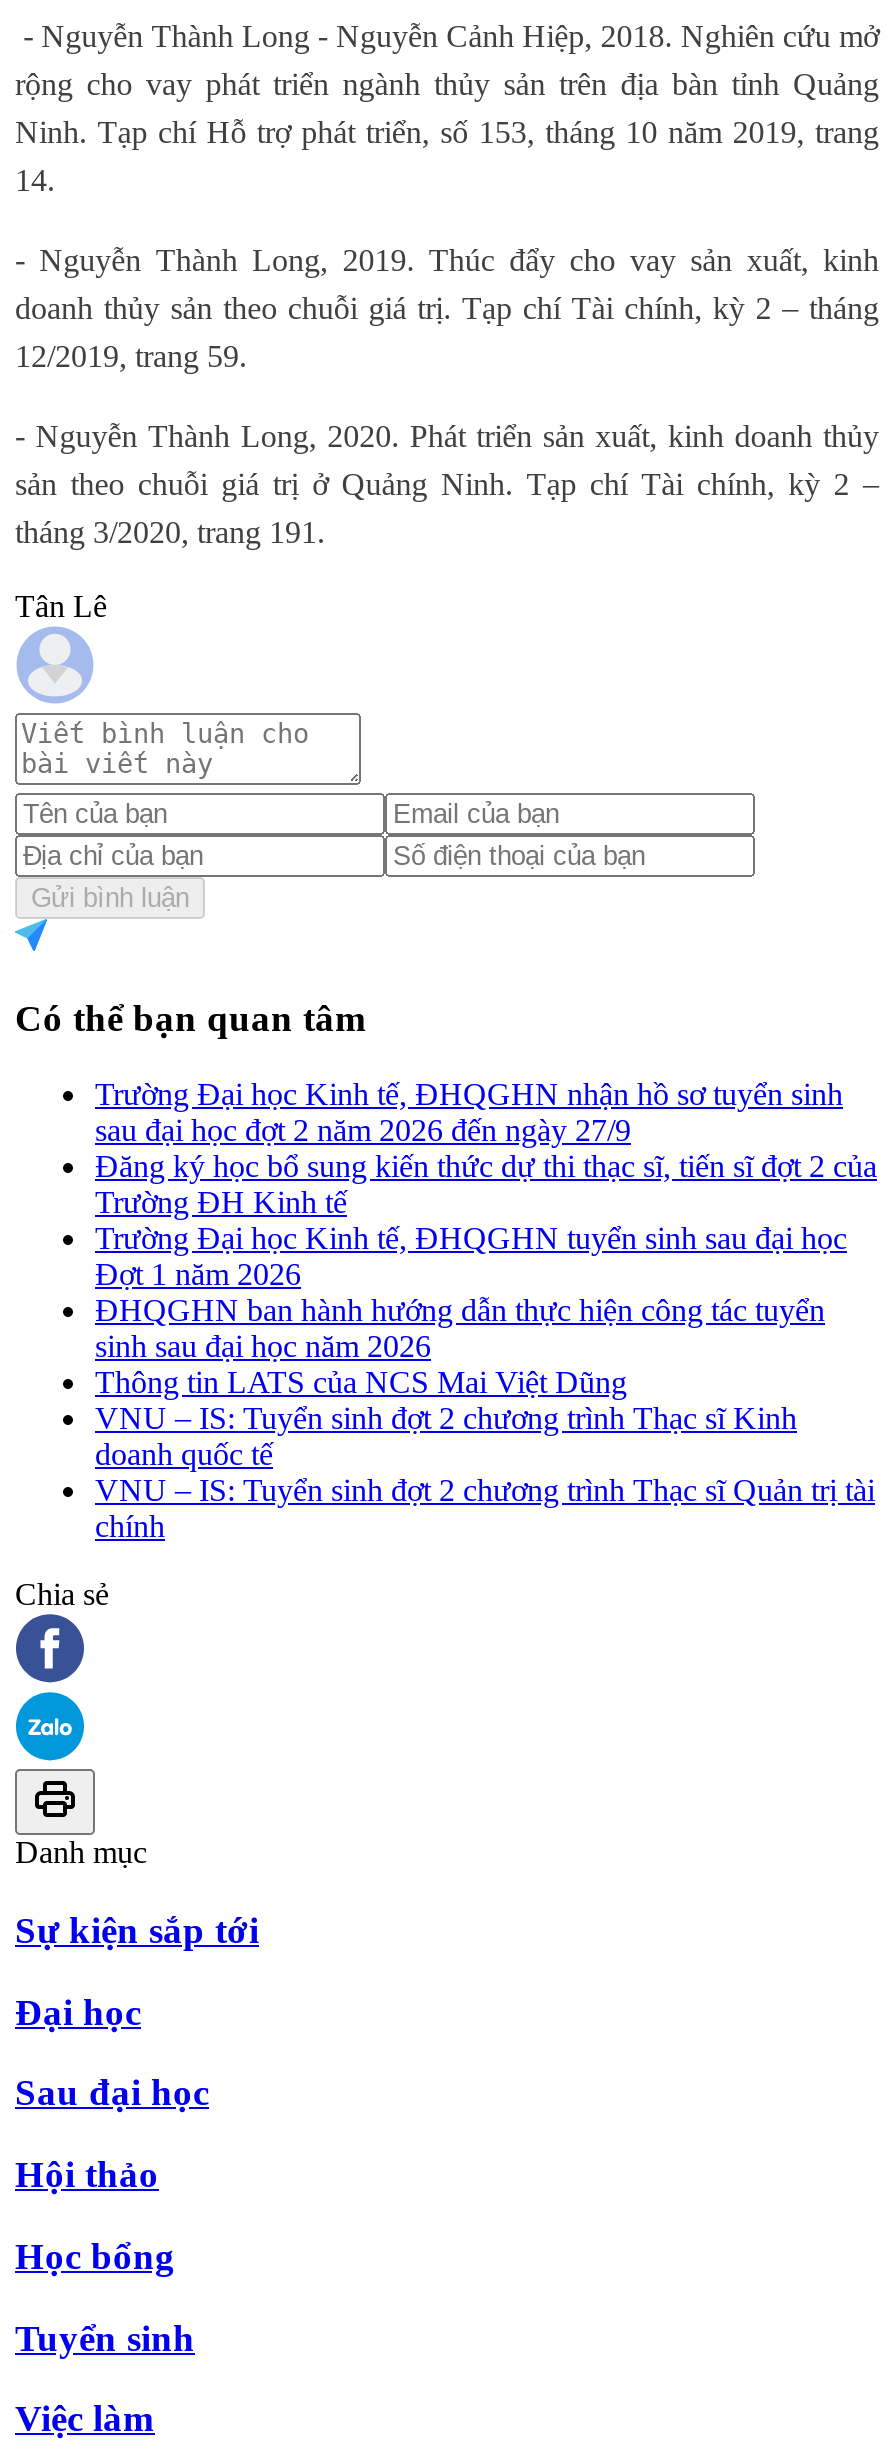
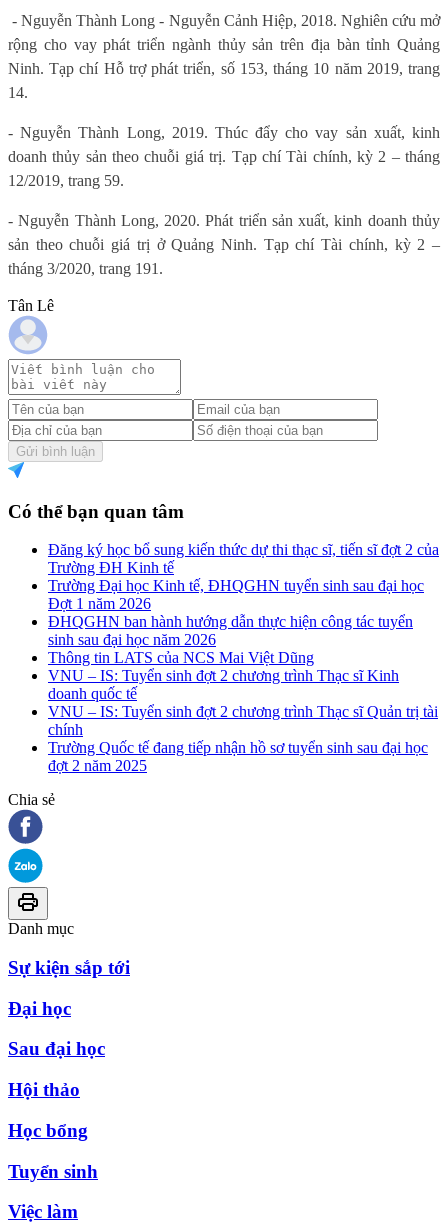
- Trường Đại học Kinh tế, ĐHQGHN nhận hồ sơ tuyển sinh
- sau đại học đợt 2 năm 2026 đến ngày 27/9

moved up: Đăng ký học bổ sung kiến thức dự thi thạc sĩ, tiến sĩ đợt 2 của | Trường ĐH Kinh tế | Trường Đại học Kinh tế, ĐHQGHN tuyển sinh sau đại học | ... | VNU – IS: Tuyển sinh đợt 2 chương trình Thạc sĩ Quản trị tài | chính

+ Trường Quốc tế đang tiếp nhận hồ sơ tuyển sinh sau đại học
+ đợt 2 năm 2025
